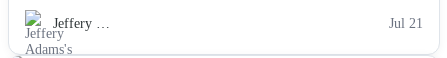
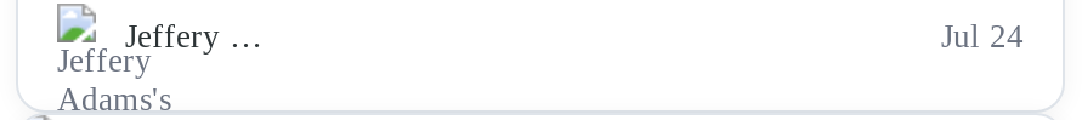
- Jul 21
+ Jul 24
